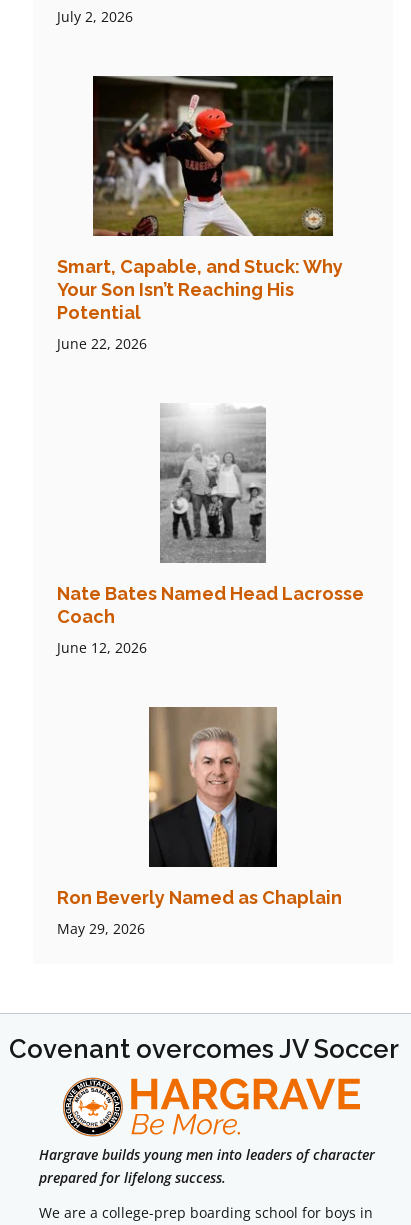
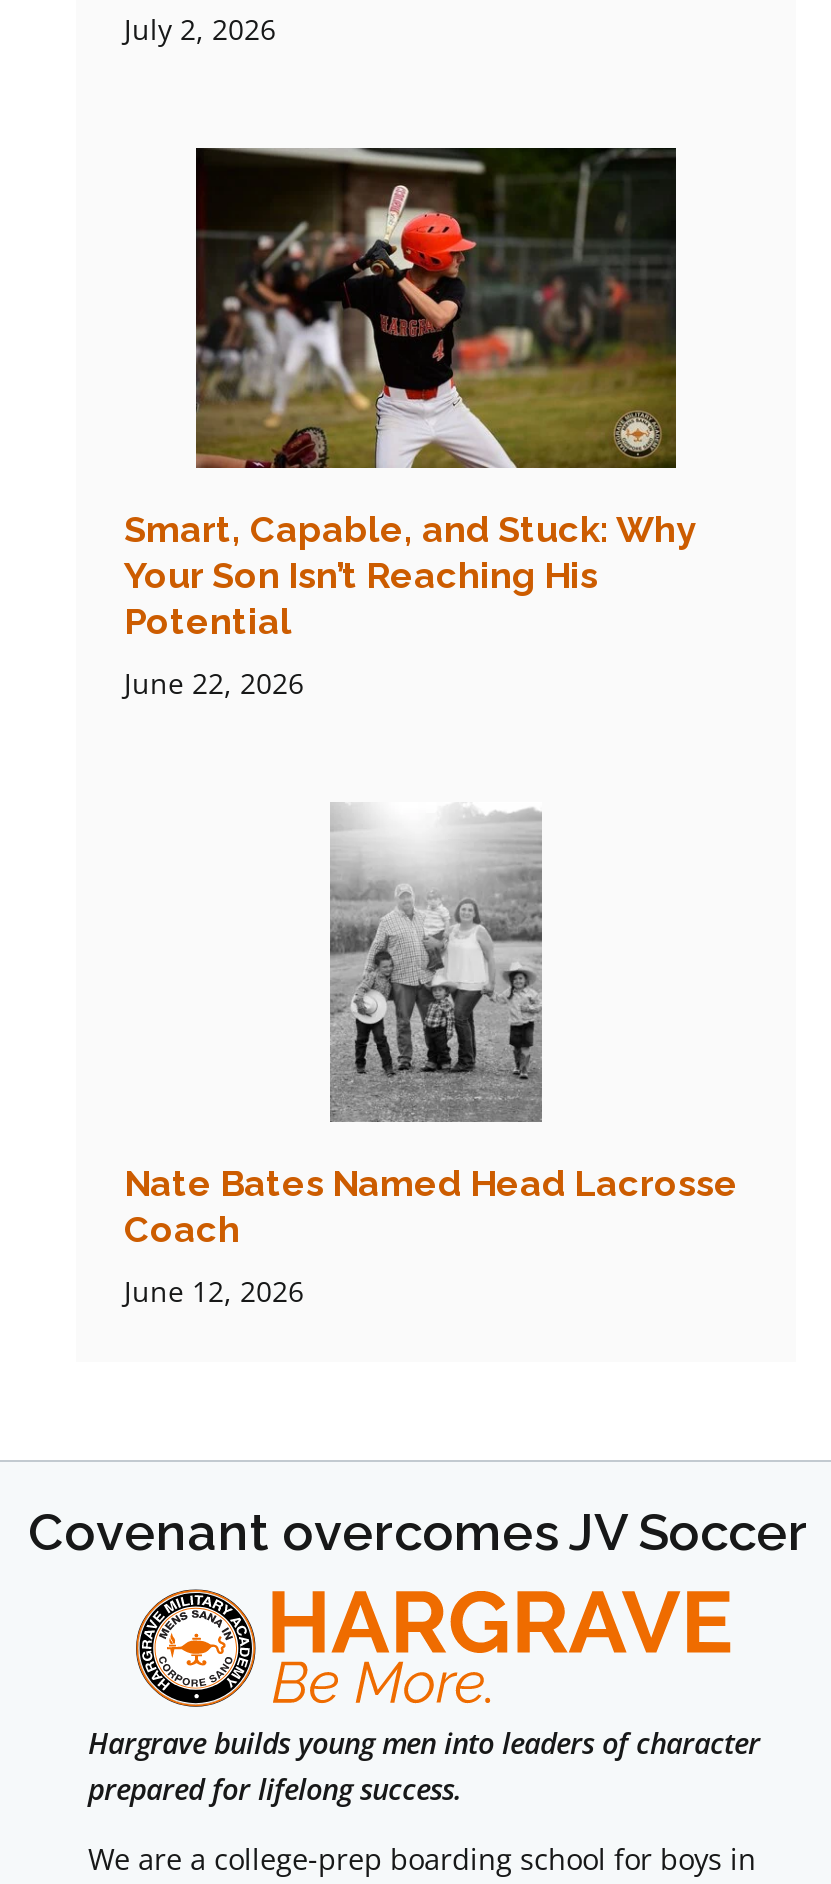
- [image]
- Ron Beverly Named as Chaplain
- May 29, 2026
